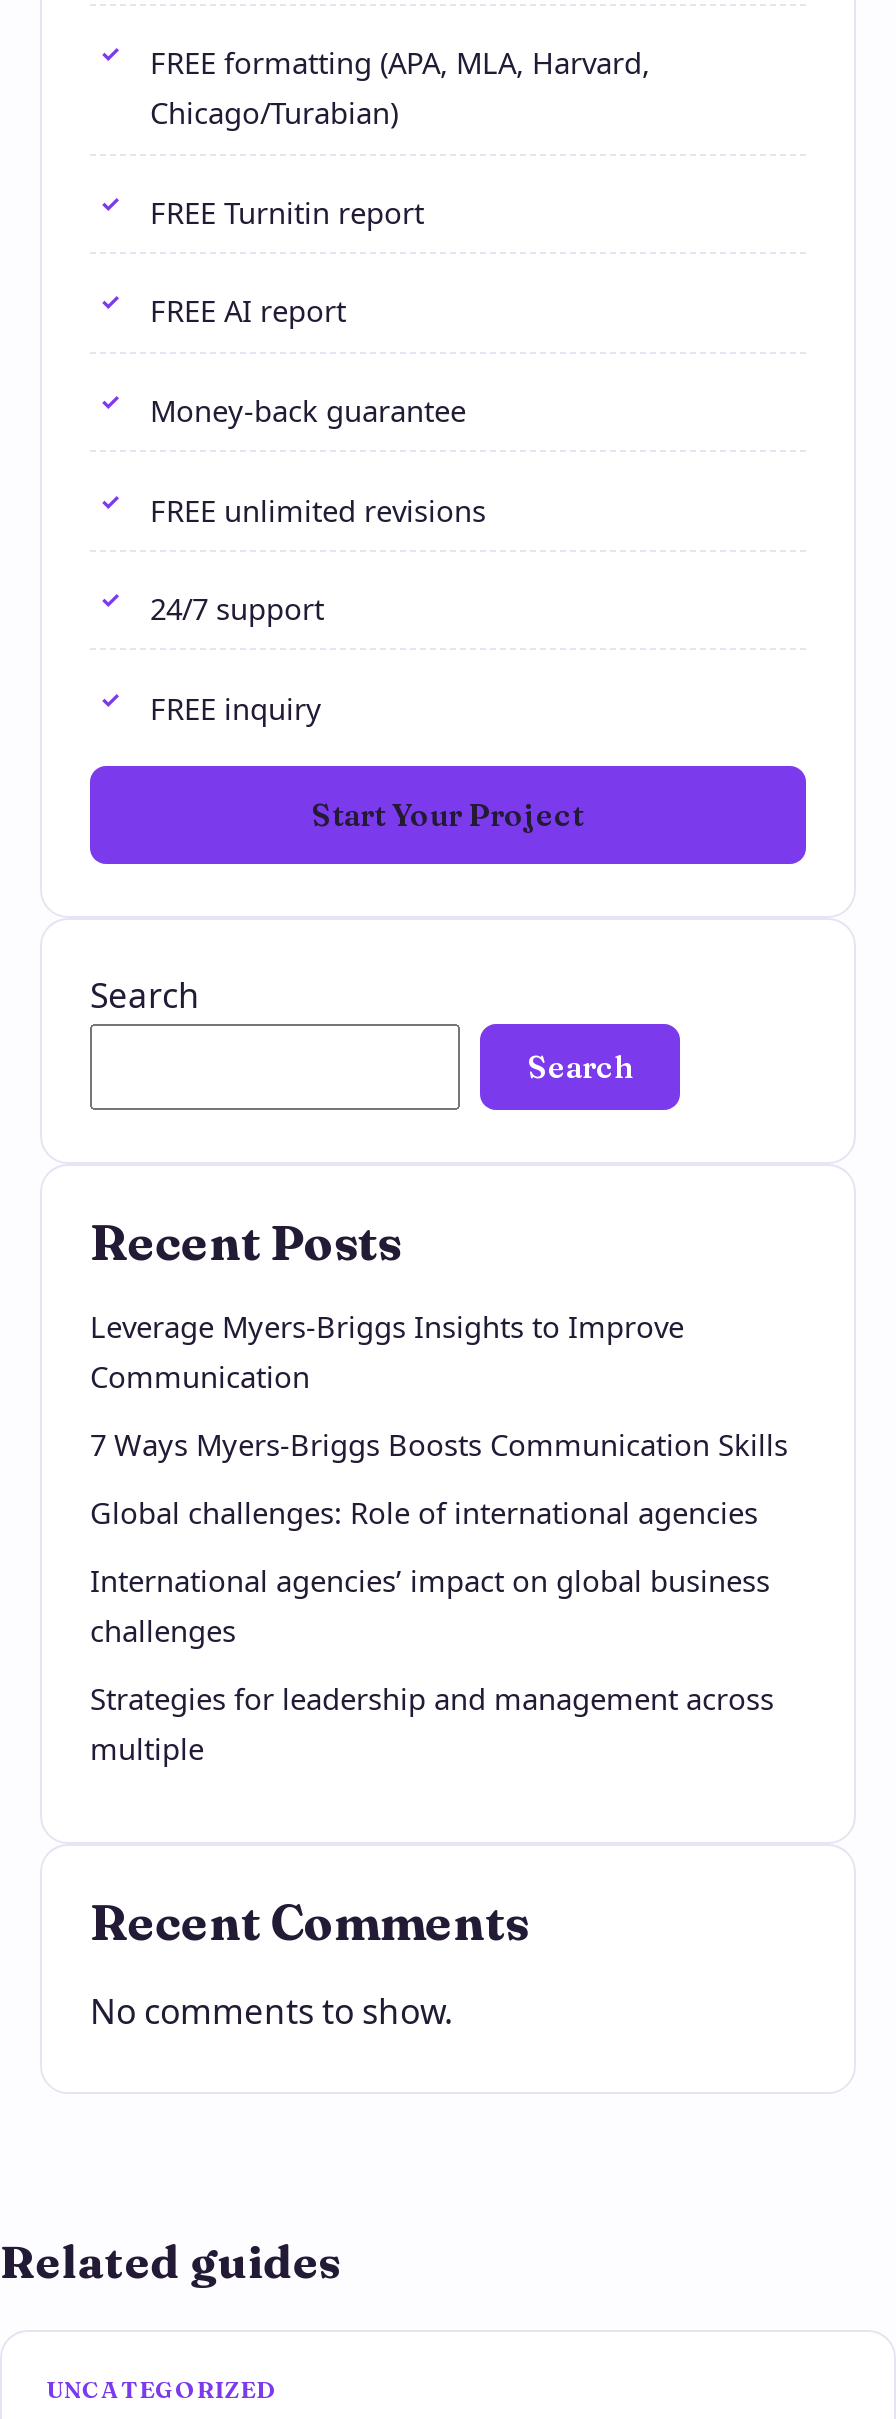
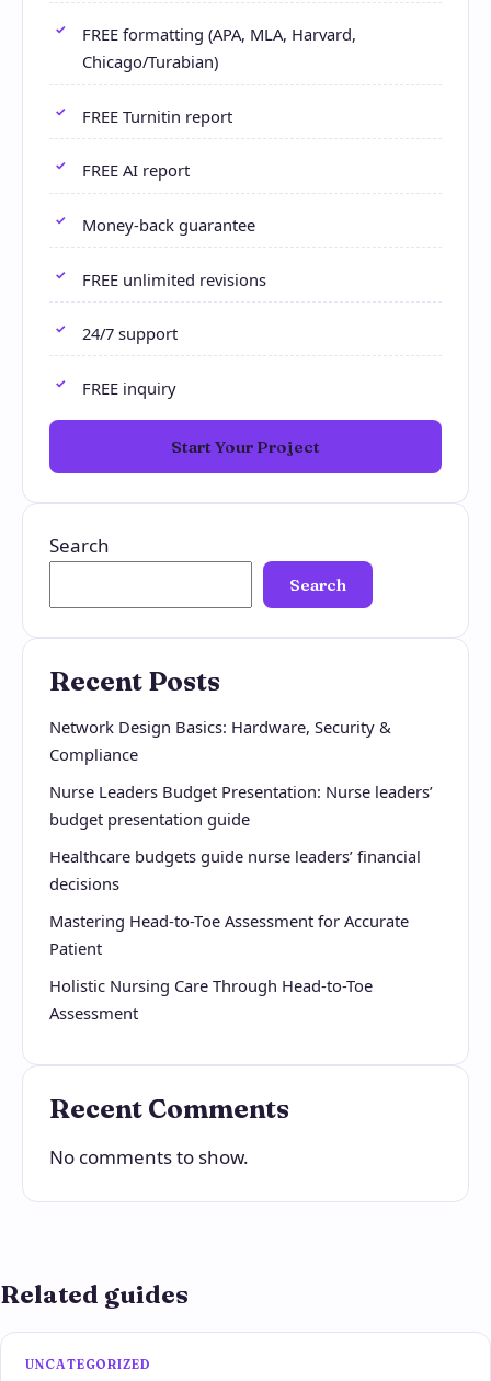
- Leverage Myers-Briggs Insights to Improve
- Communication
+ Network Design Basics: Hardware, Security &
+ Compliance

- 7 Ways Myers-Briggs Boosts Communication Skills
+ Nurse Leaders Budget Presentation: Nurse leaders’
+ budget presentation guide

- Global challenges: Role of international agencies
+ Healthcare budgets guide nurse leaders’ financial
+ decisions

- International agencies’ impact on global business
- challenges
+ Mastering Head-to-Toe Assessment for Accurate
+ Patient

- Strategies for leadership and management across
- multiple
+ Holistic Nursing Care Through Head-to-Toe
+ Assessment
